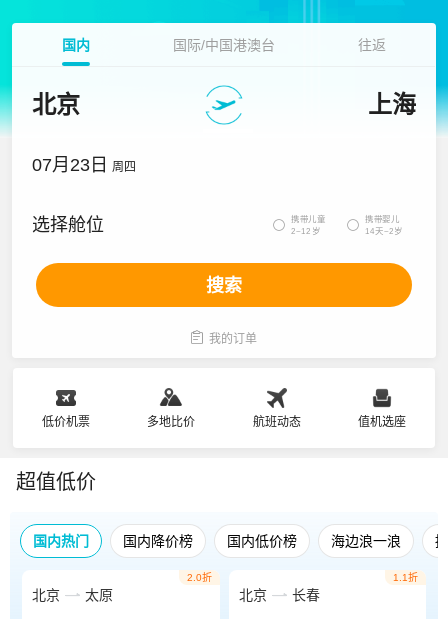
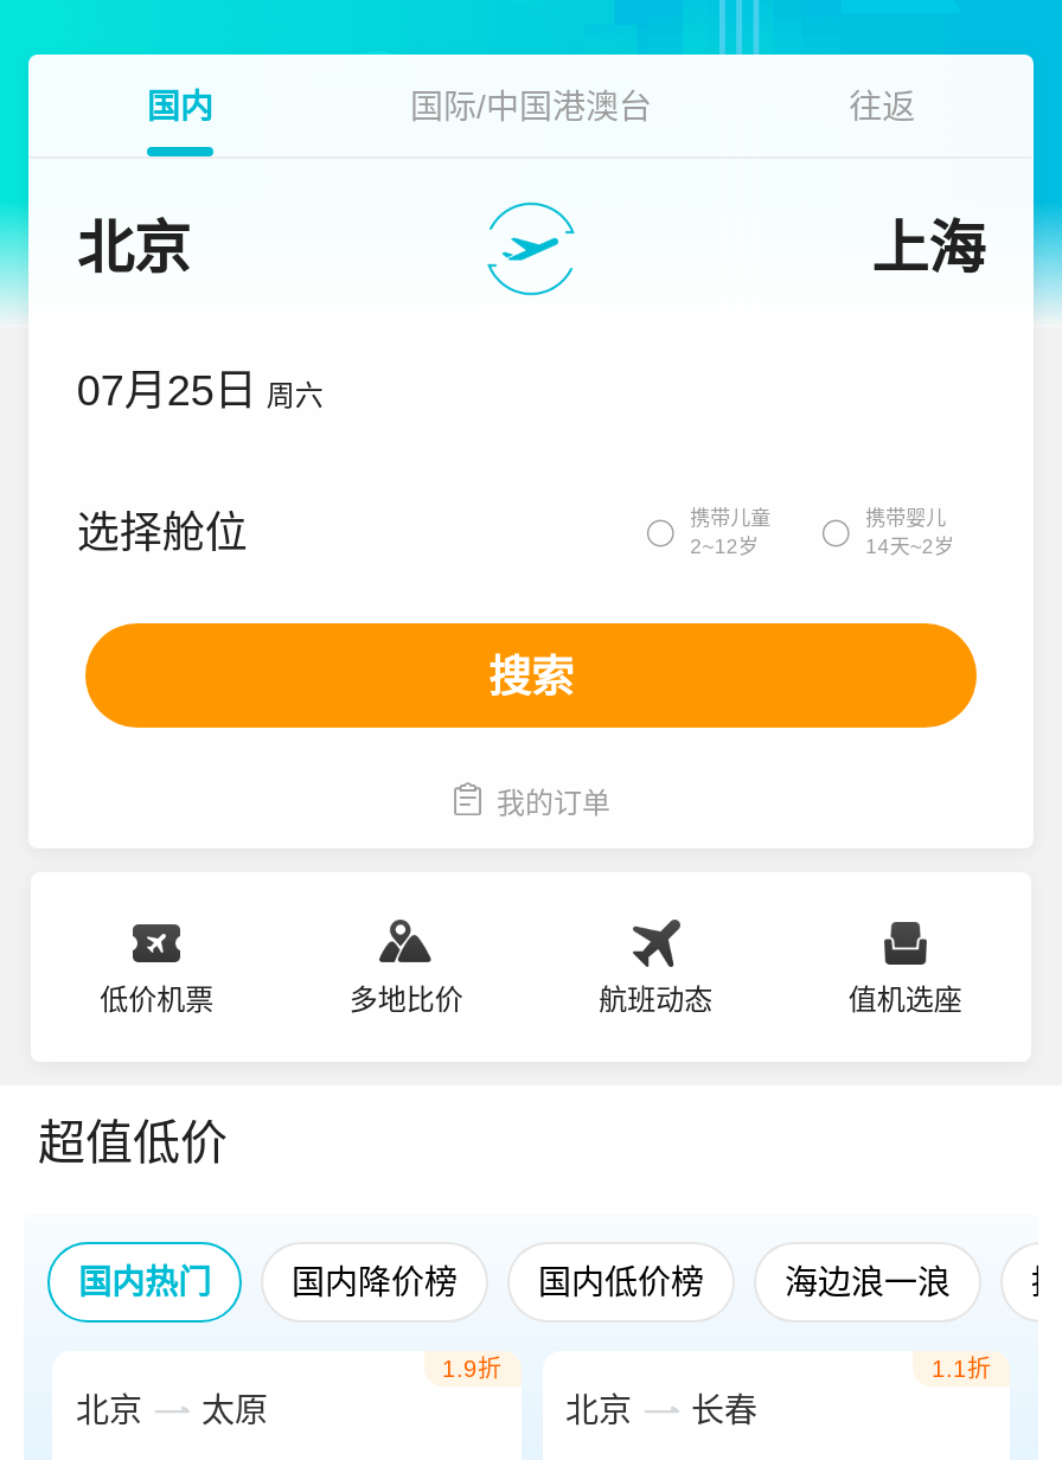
- 07月23日 周四
+ 07月25日 周六

- 2.0折
+ 1.9折
